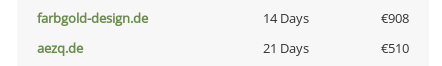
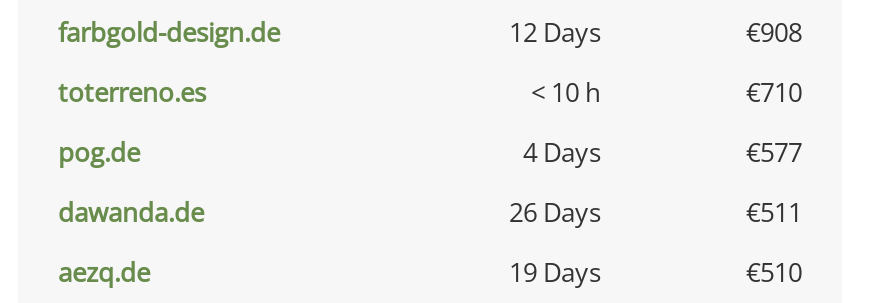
- 14 Days
+ 12 Days

+ toterreno.es
+ < 10 h
+ €710
+ pog.de
+ 4 Days
+ €577
+ dawanda.de
+ 26 Days
+ €511

- 21 Days
+ 19 Days
